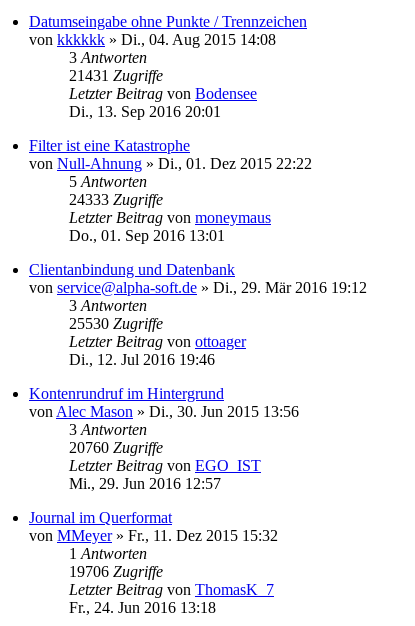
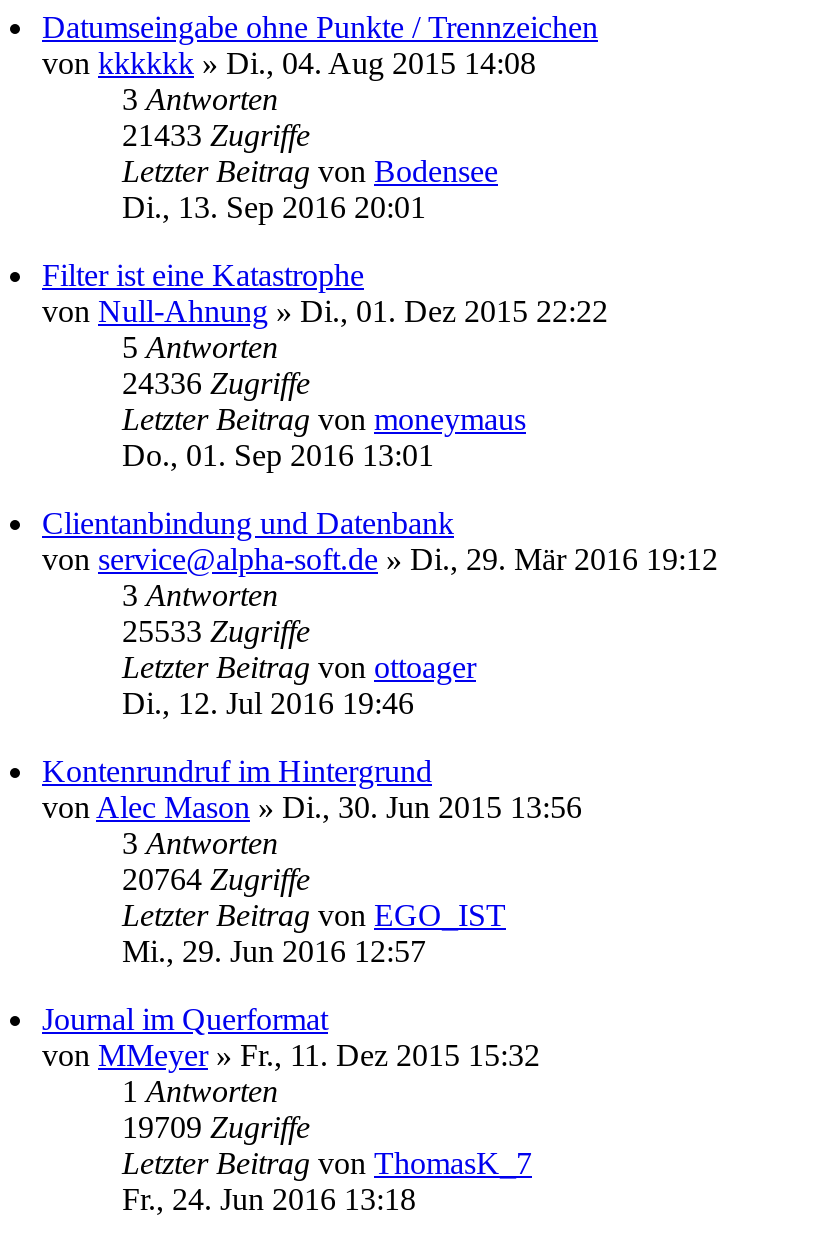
- 21431 Zugriffe
+ 21433 Zugriffe

- 24333 Zugriffe
+ 24336 Zugriffe

- 25530 Zugriffe
+ 25533 Zugriffe

- 20760 Zugriffe
+ 20764 Zugriffe

- 19706 Zugriffe
+ 19709 Zugriffe
